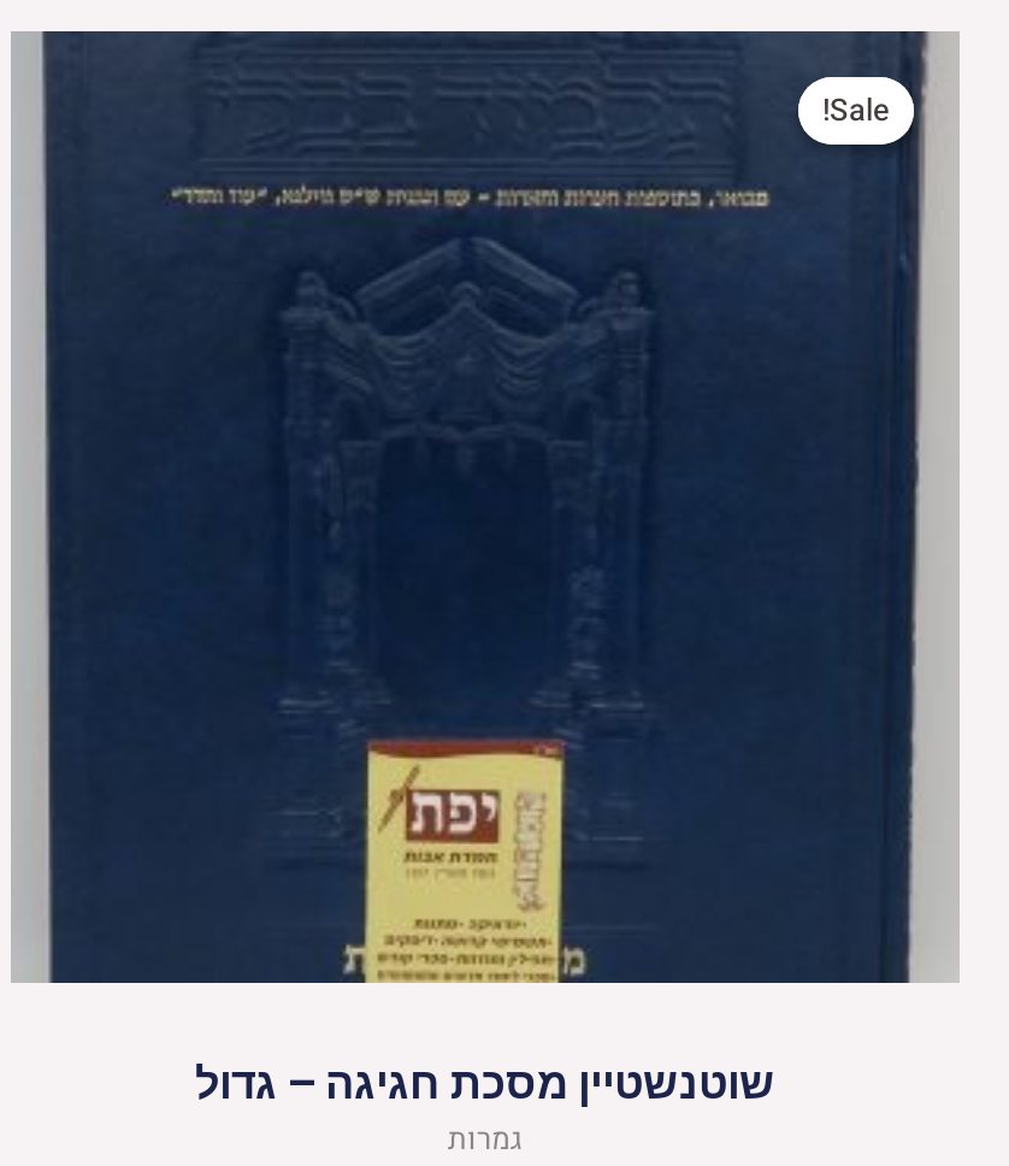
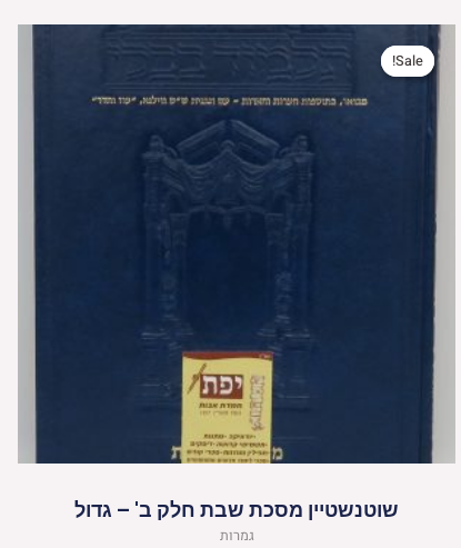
- שוטנשטיין מסכת חגיגה – גדול
+ שוטנשטיין מסכת שבת חלק ב' – גדול
